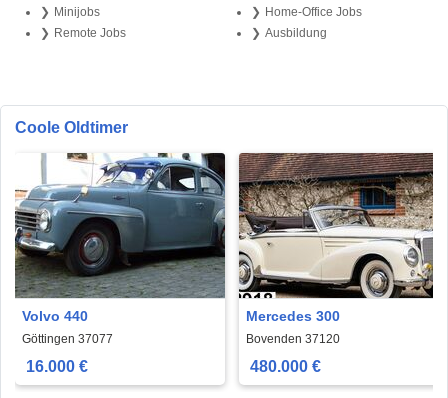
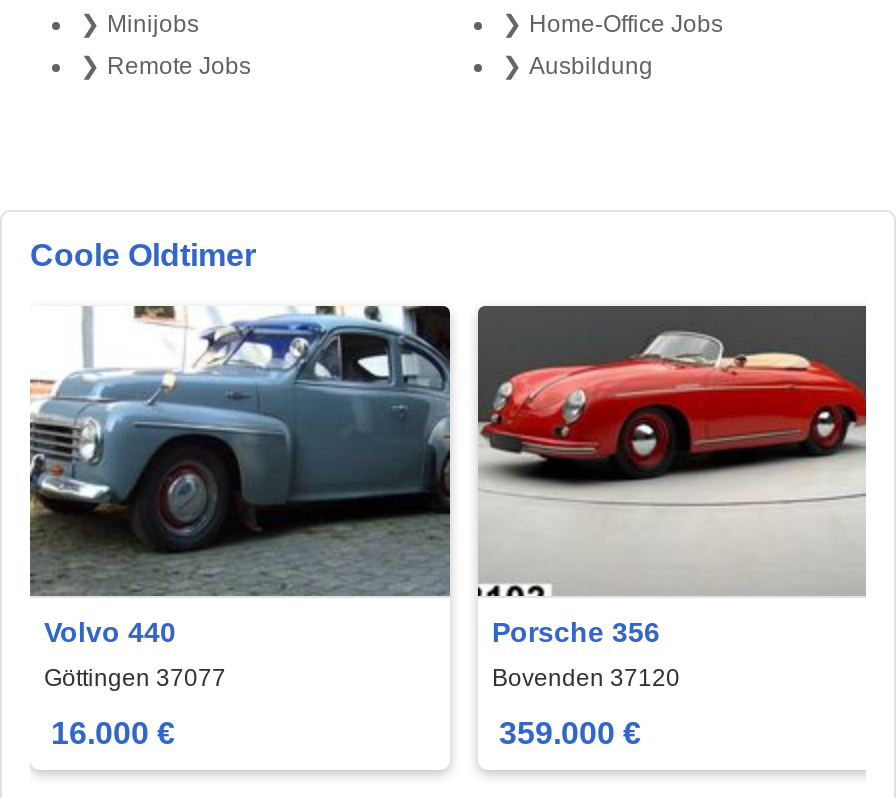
- [image]
- Mercedes 300
+ [image]
+ Porsche 356

- 480.000 €
+ 359.000 €
